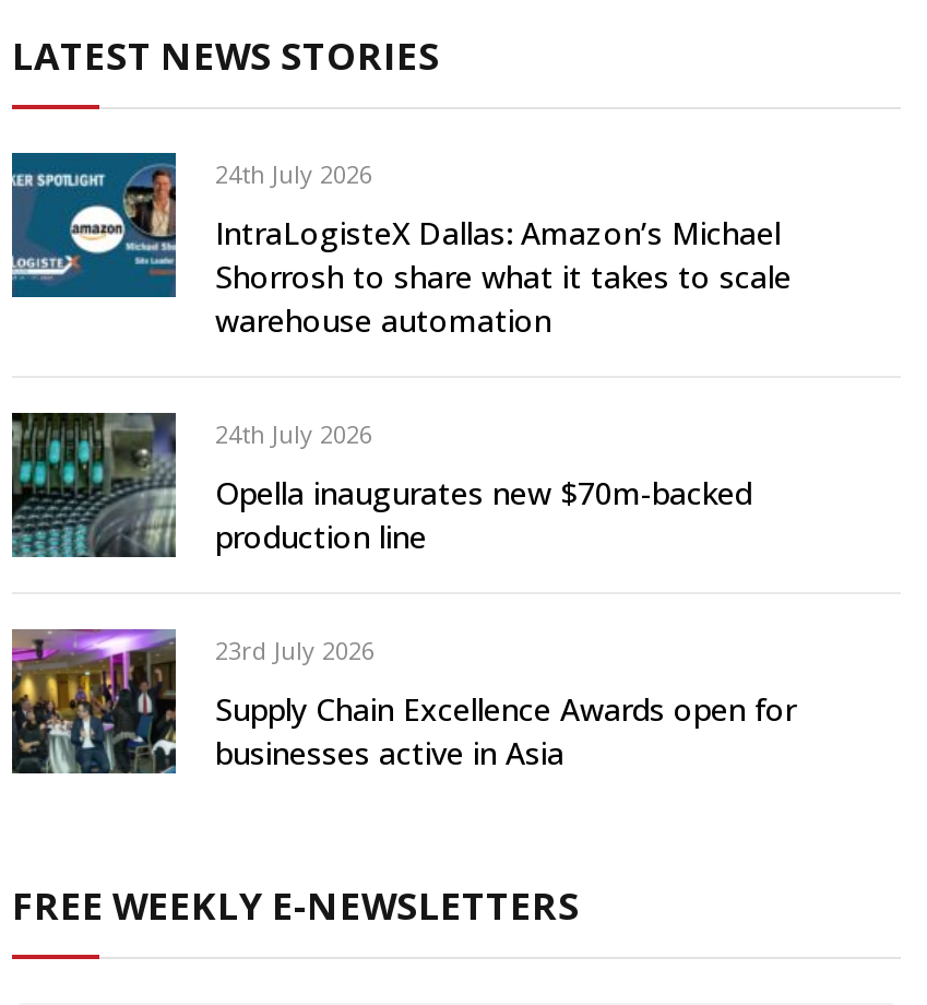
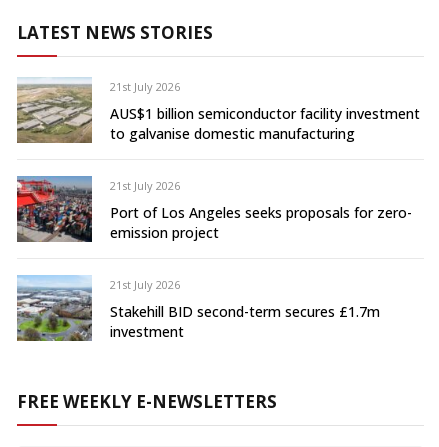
- [image]
- 24th July 2026
+ [image]
+ 21st July 2026

- IntraLogisteX Dallas: Amazon’s Michael
- Shorrosh to share what it takes to scale
- warehouse automation
+ AUS$1 billion semiconductor facility investment
+ to galvanise domestic manufacturing

- [image]
- 24th July 2026
+ [image]
+ 21st July 2026

- Opella inaugurates new $70m-backed
- production line
+ Port of Los Angeles seeks proposals for zero-
+ emission project

- [image]
- 23rd July 2026
+ [image]
+ 21st July 2026

- Supply Chain Excellence Awards open for
- businesses active in Asia
+ Stakehill BID second-term secures £1.7m
+ investment
